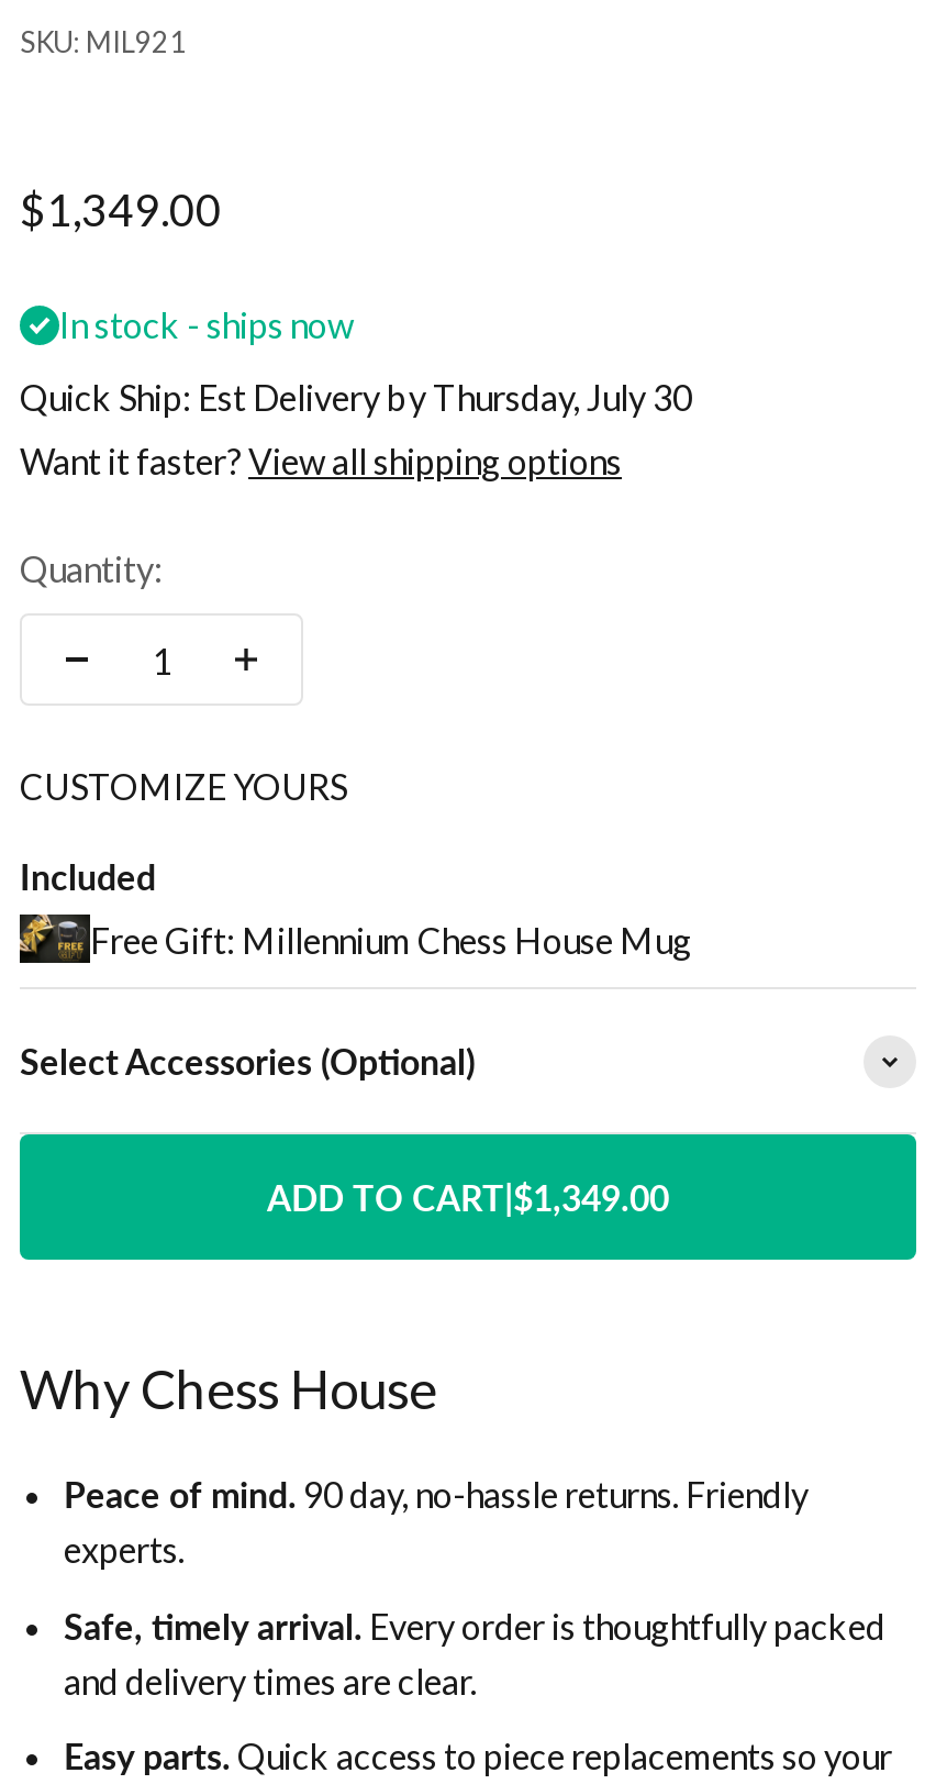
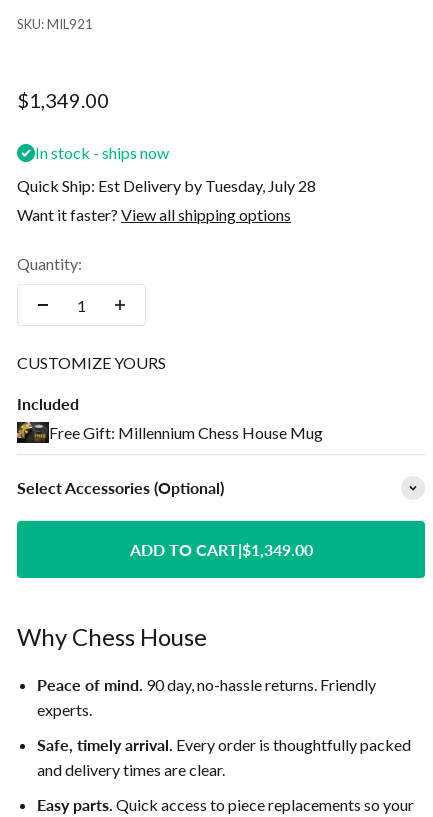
- Quick Ship: Est Delivery by Thursday, July 30
+ Quick Ship: Est Delivery by Tuesday, July 28
